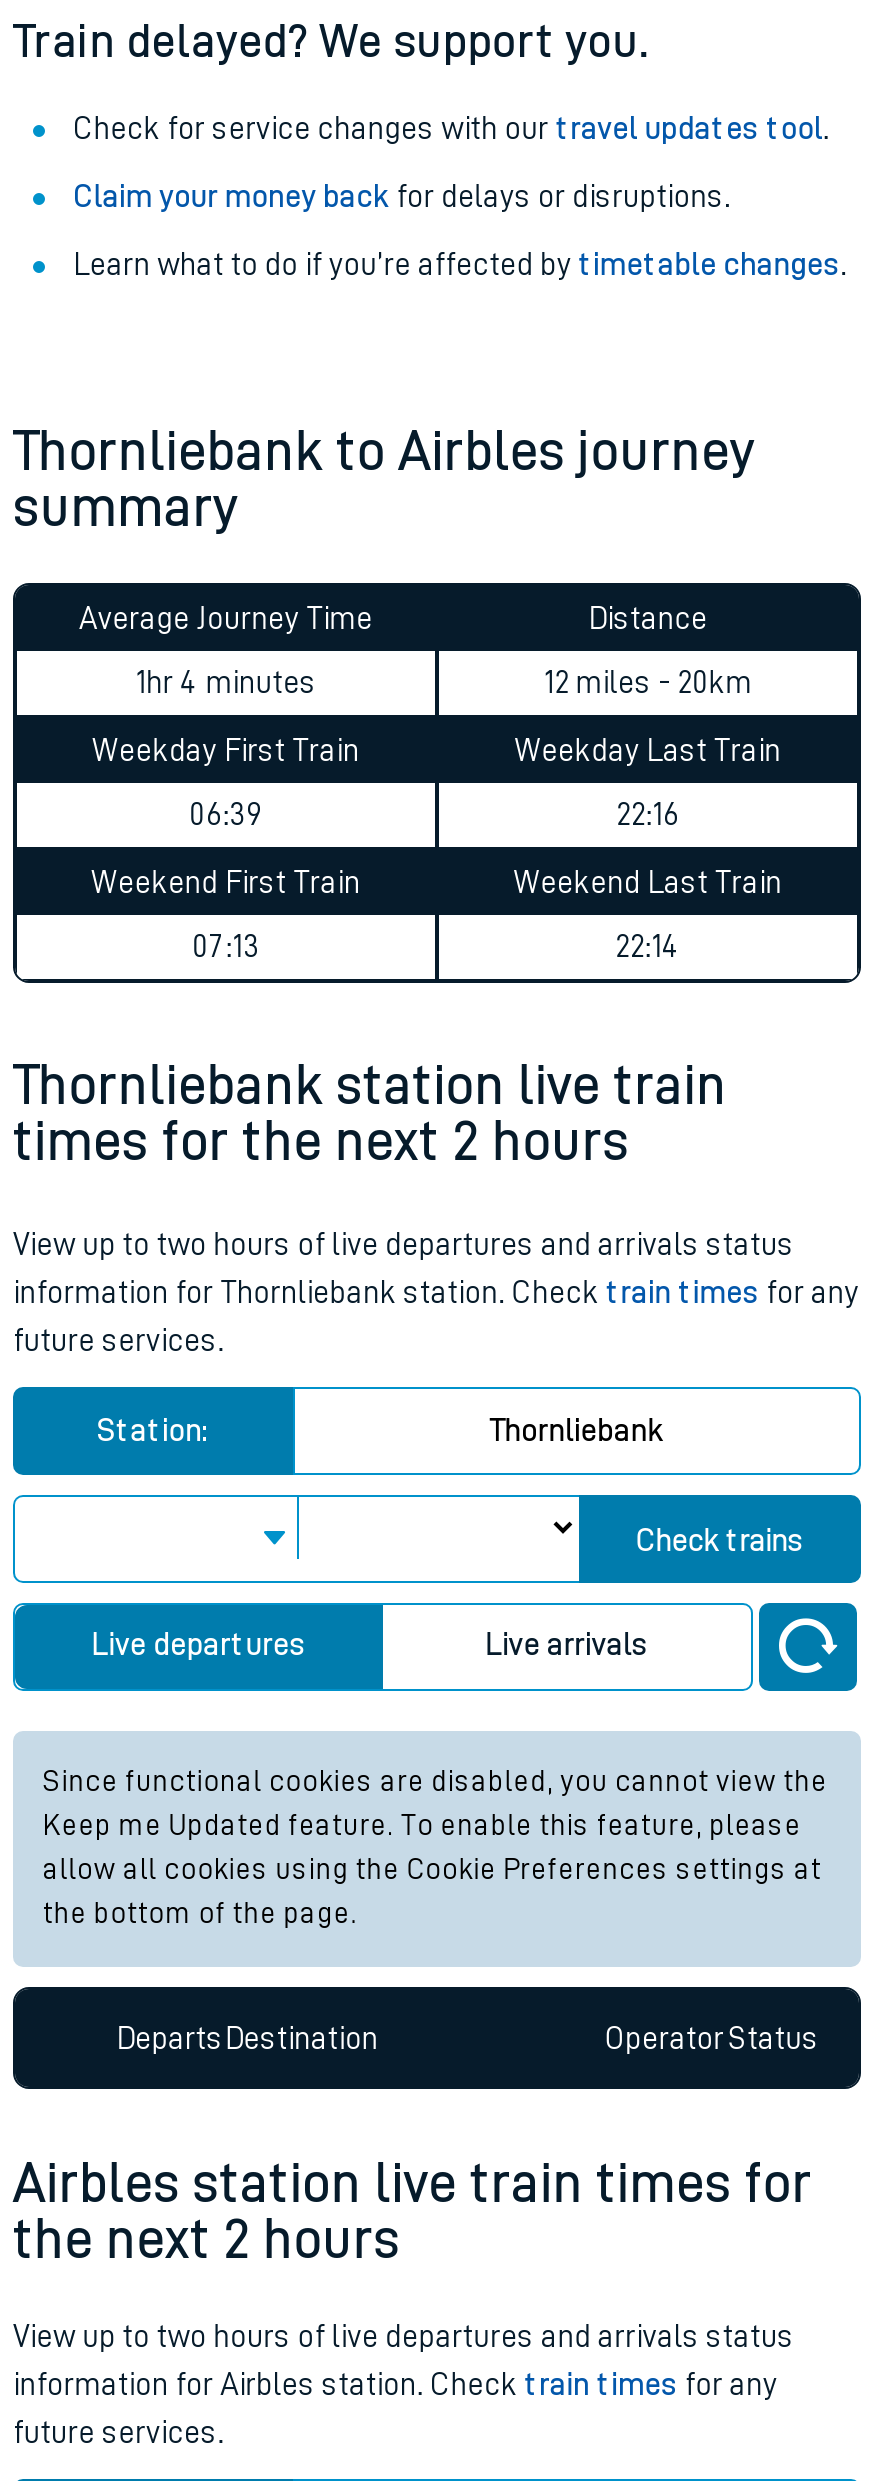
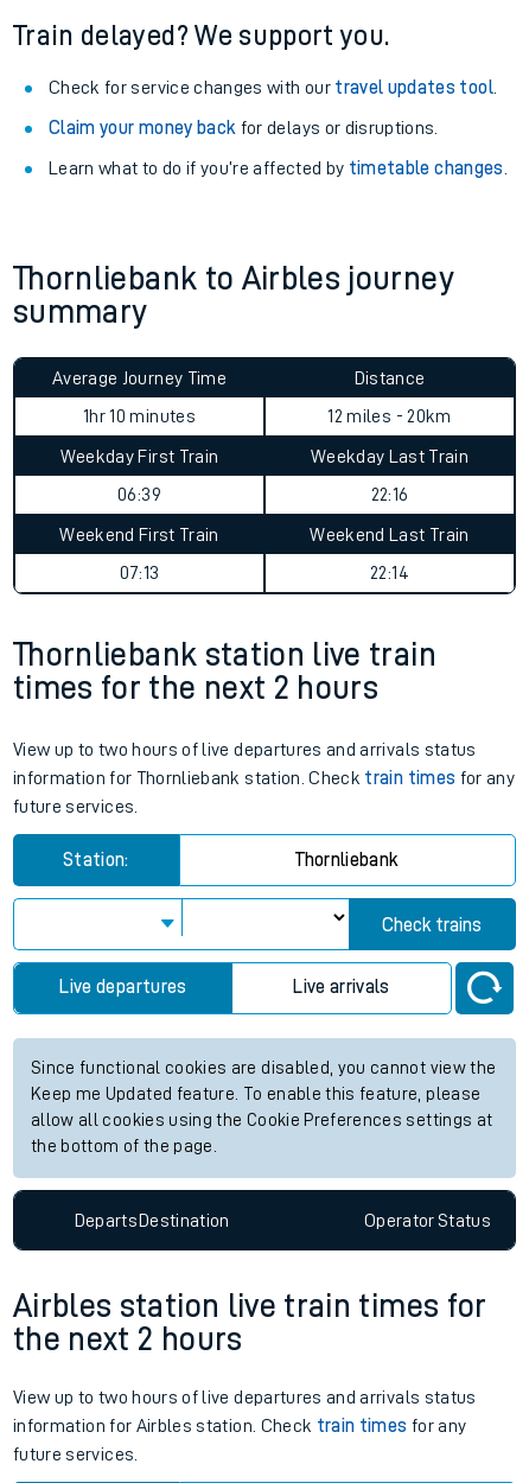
- 1hr 4 minutes
+ 1hr 10 minutes
